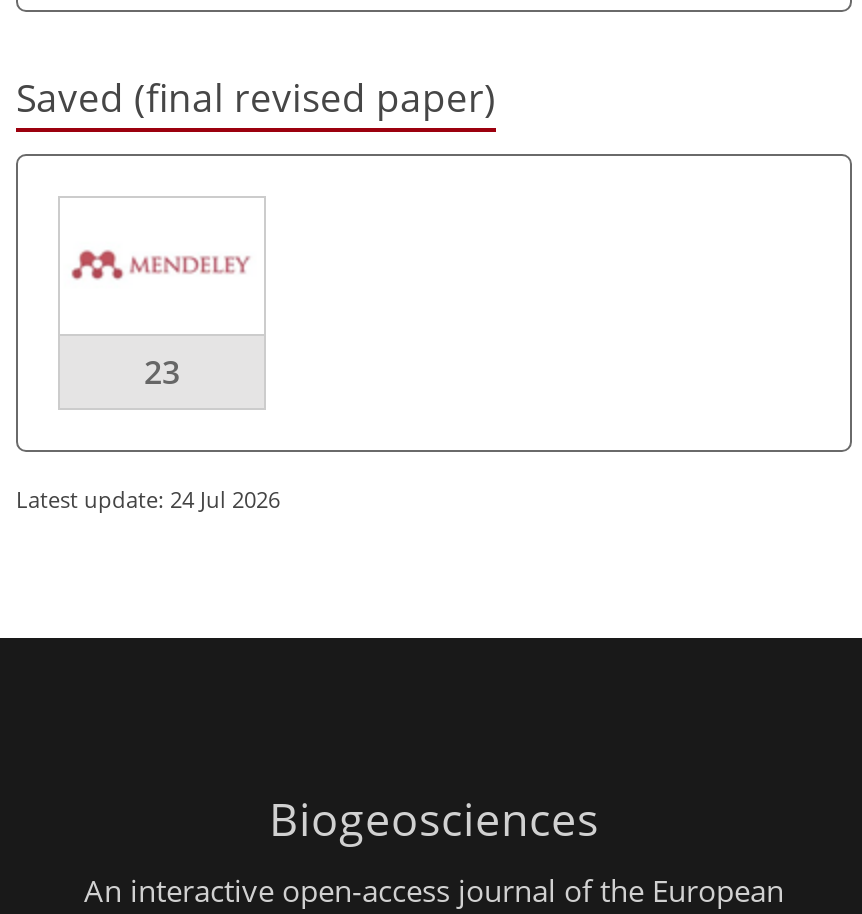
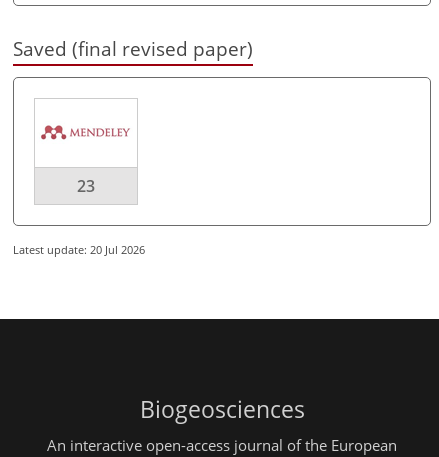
- Latest update: 24 Jul 2026
+ Latest update: 20 Jul 2026
